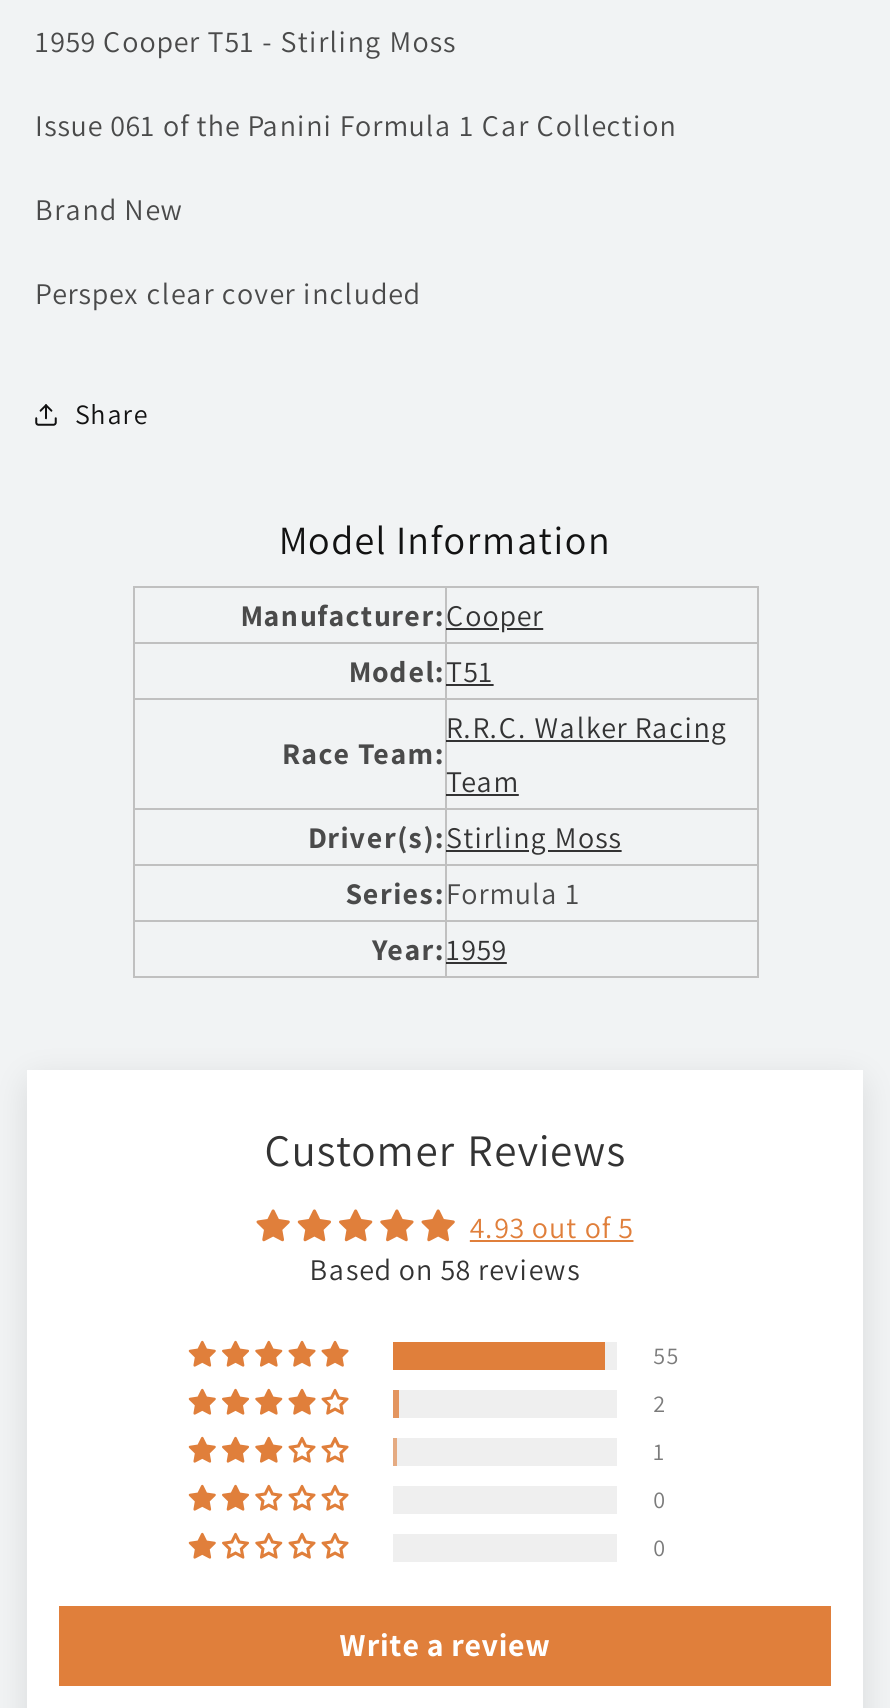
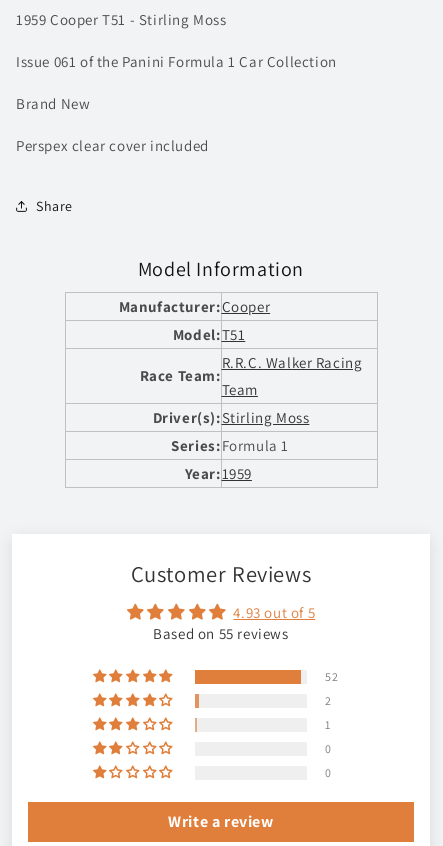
- Based on 58 reviews
+ Based on 55 reviews

- 55
+ 52
